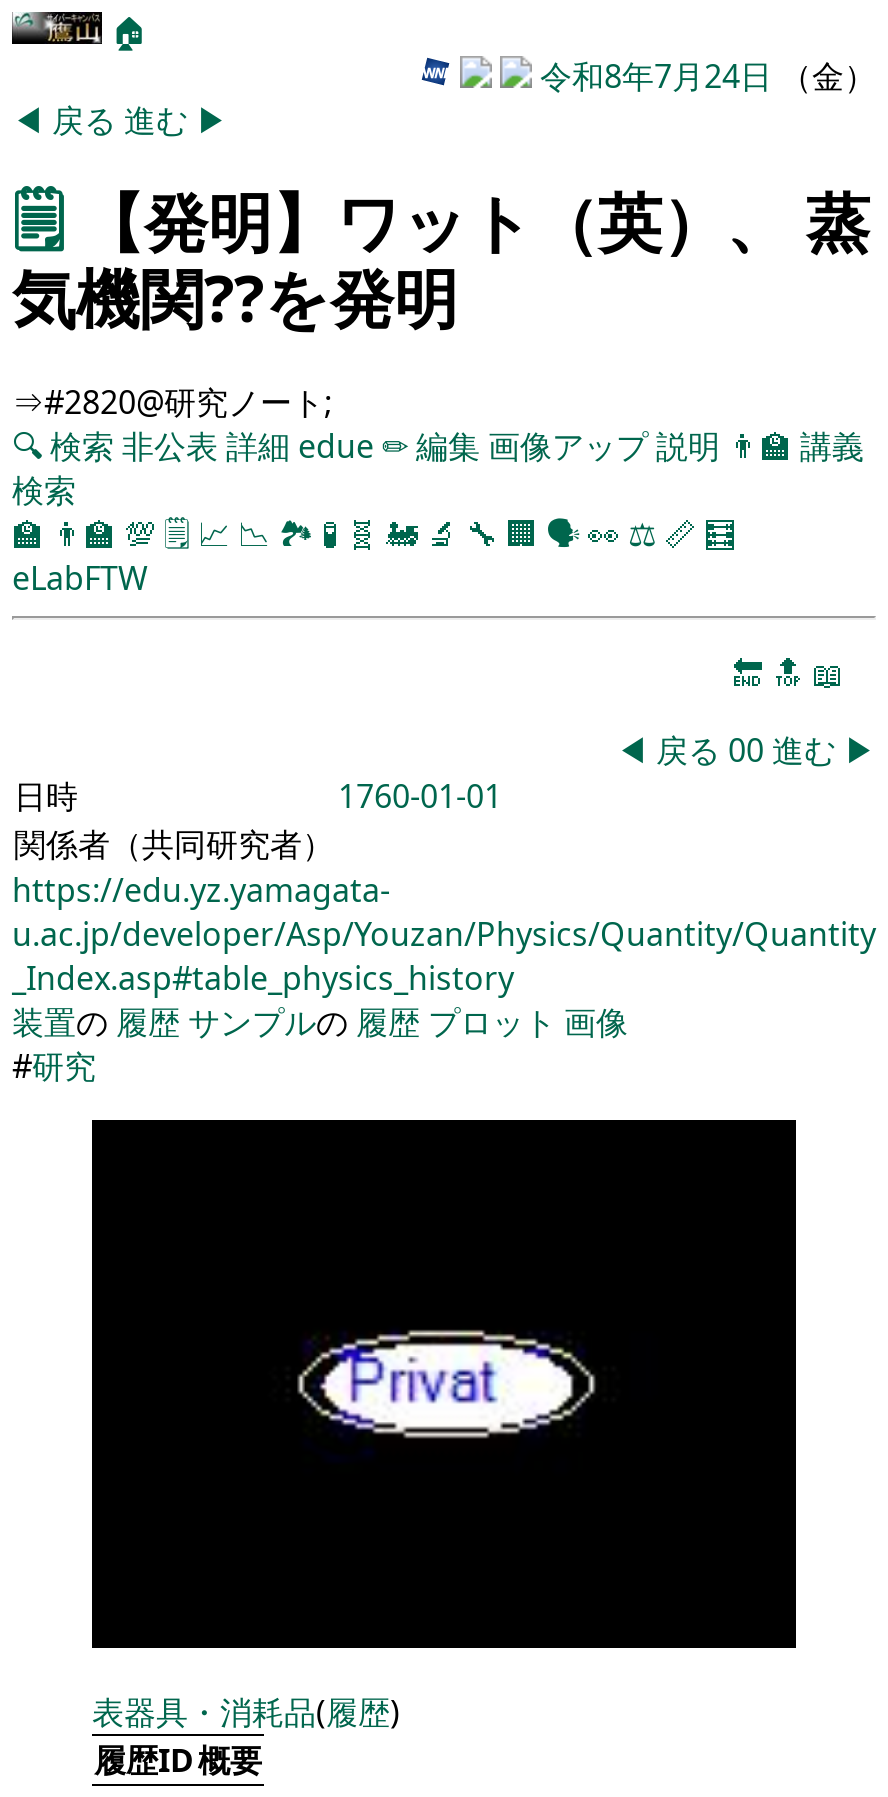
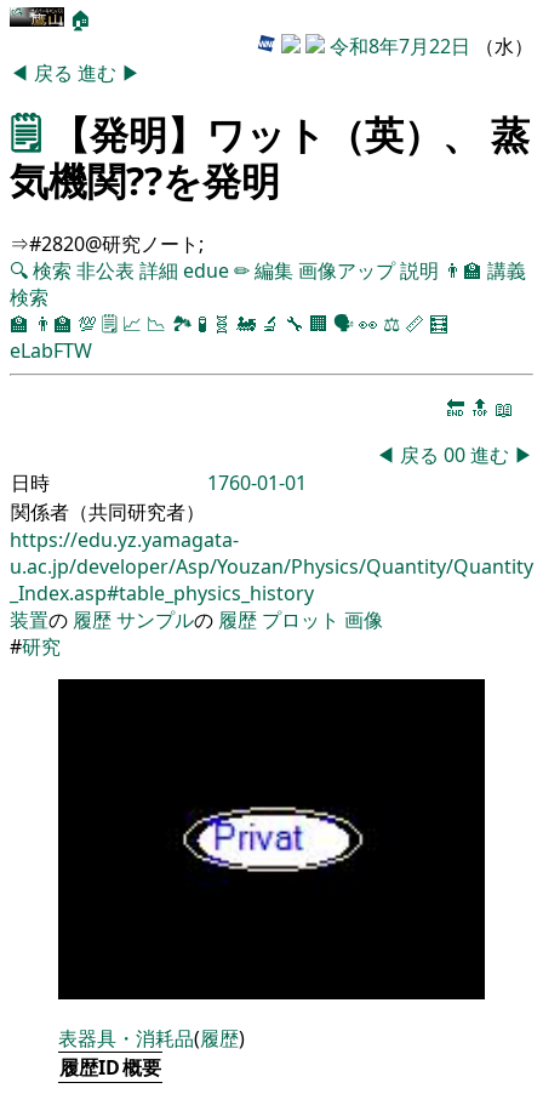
- 令和8年7月24日（金）
+ 令和8年7月22日（水）
